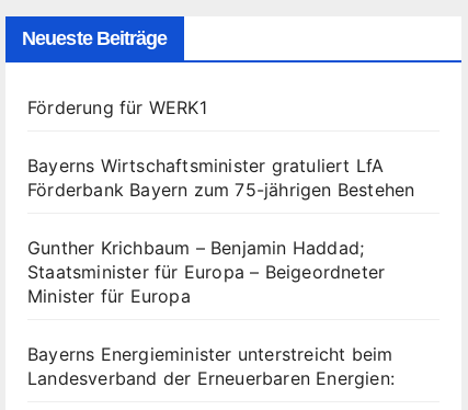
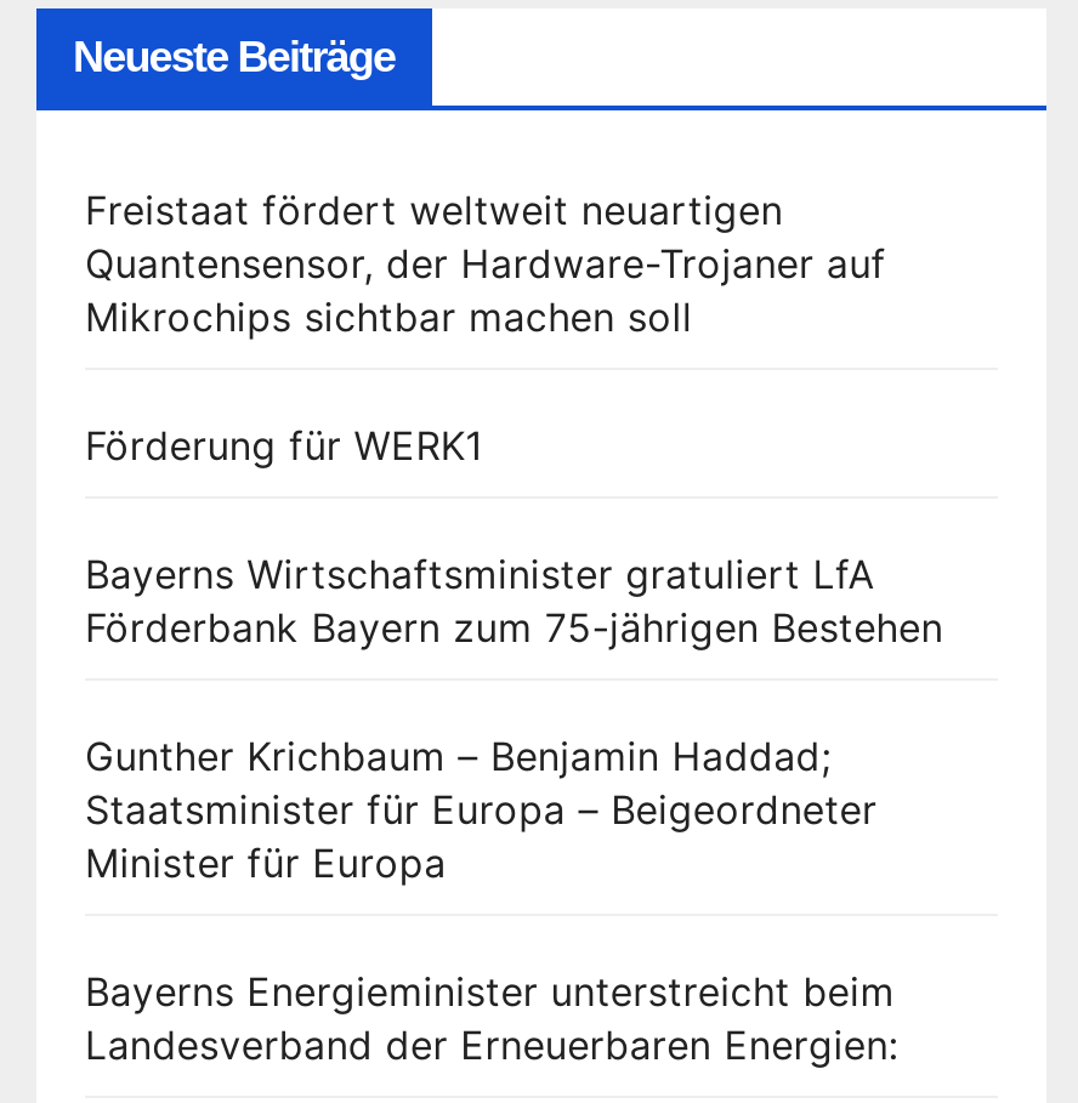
+ Freistaat fördert weltweit neuartigen
+ Quantensensor, der Hardware-Trojaner auf
+ Mikrochips sichtbar machen soll
